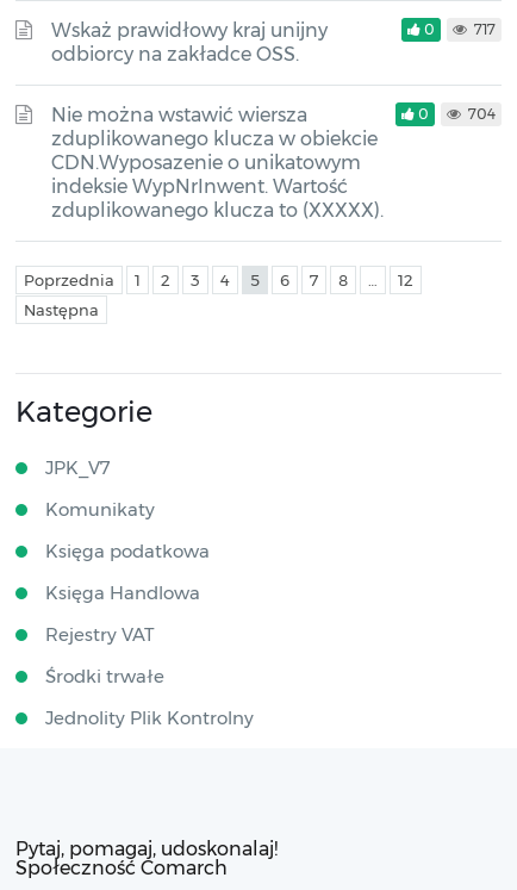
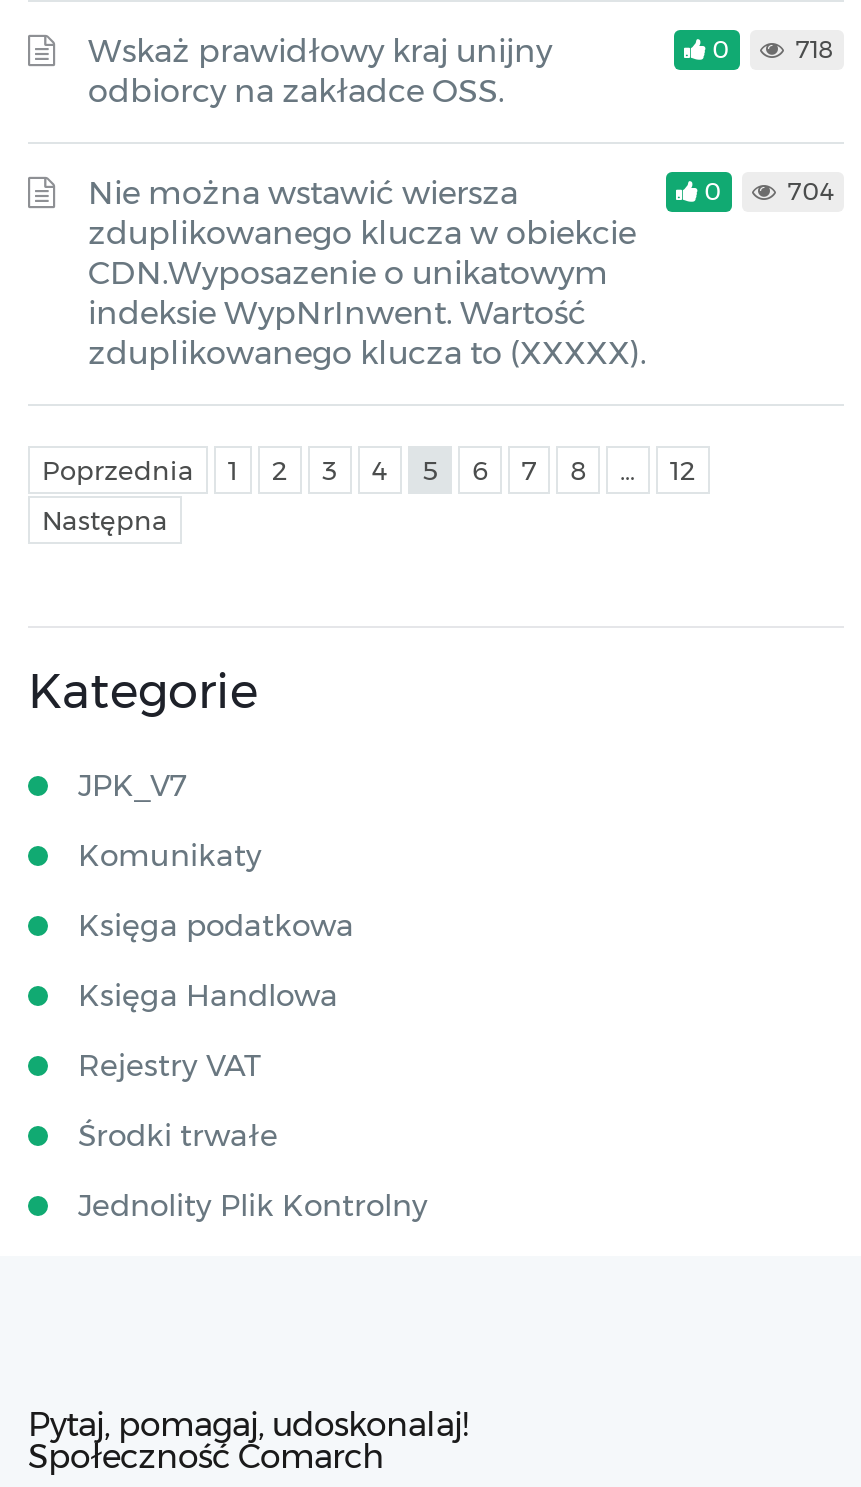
- 717
+ 718
